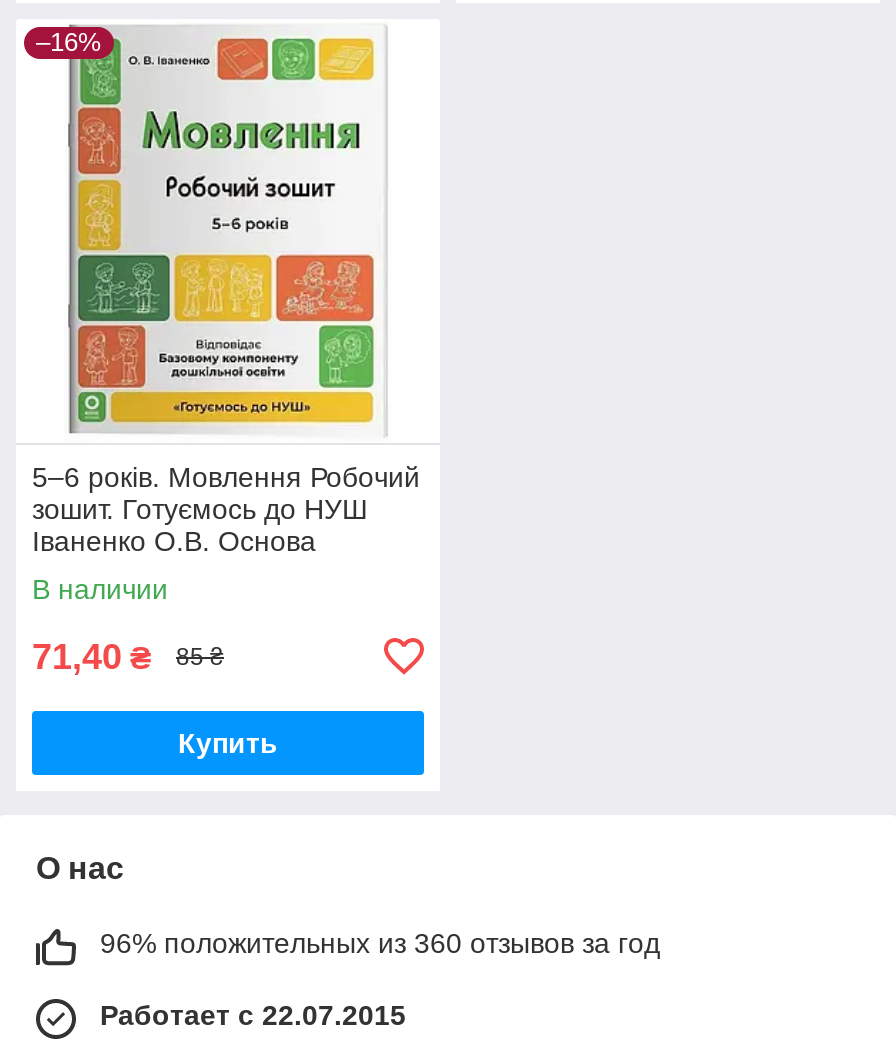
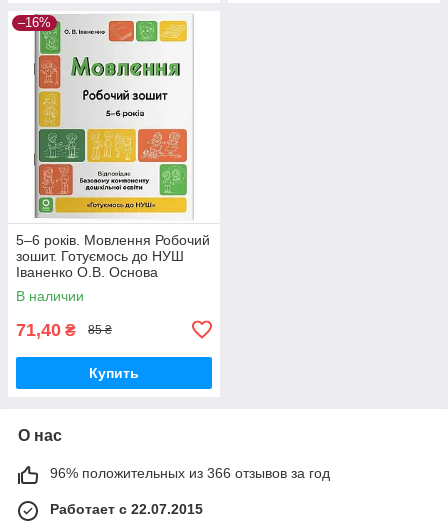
- 96% положительных из 360 отзывов за год
+ 96% положительных из 366 отзывов за год
